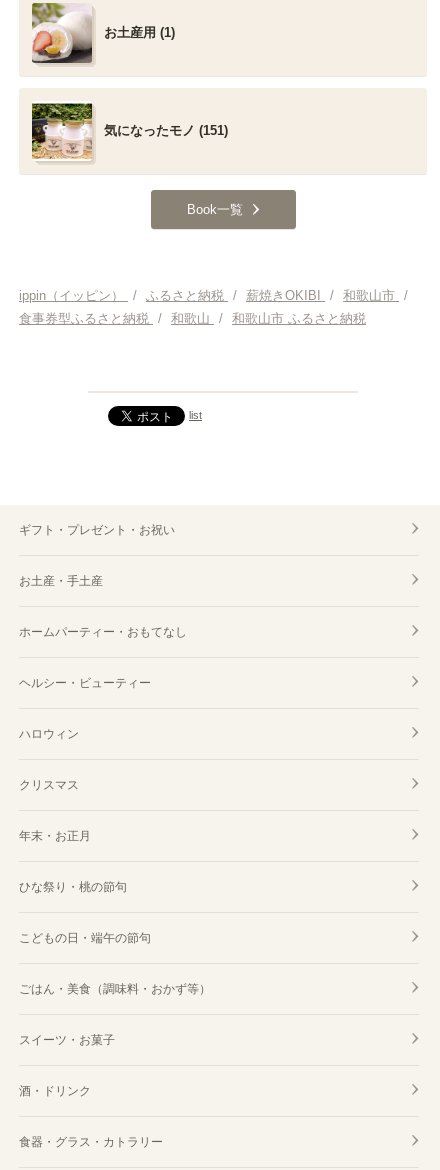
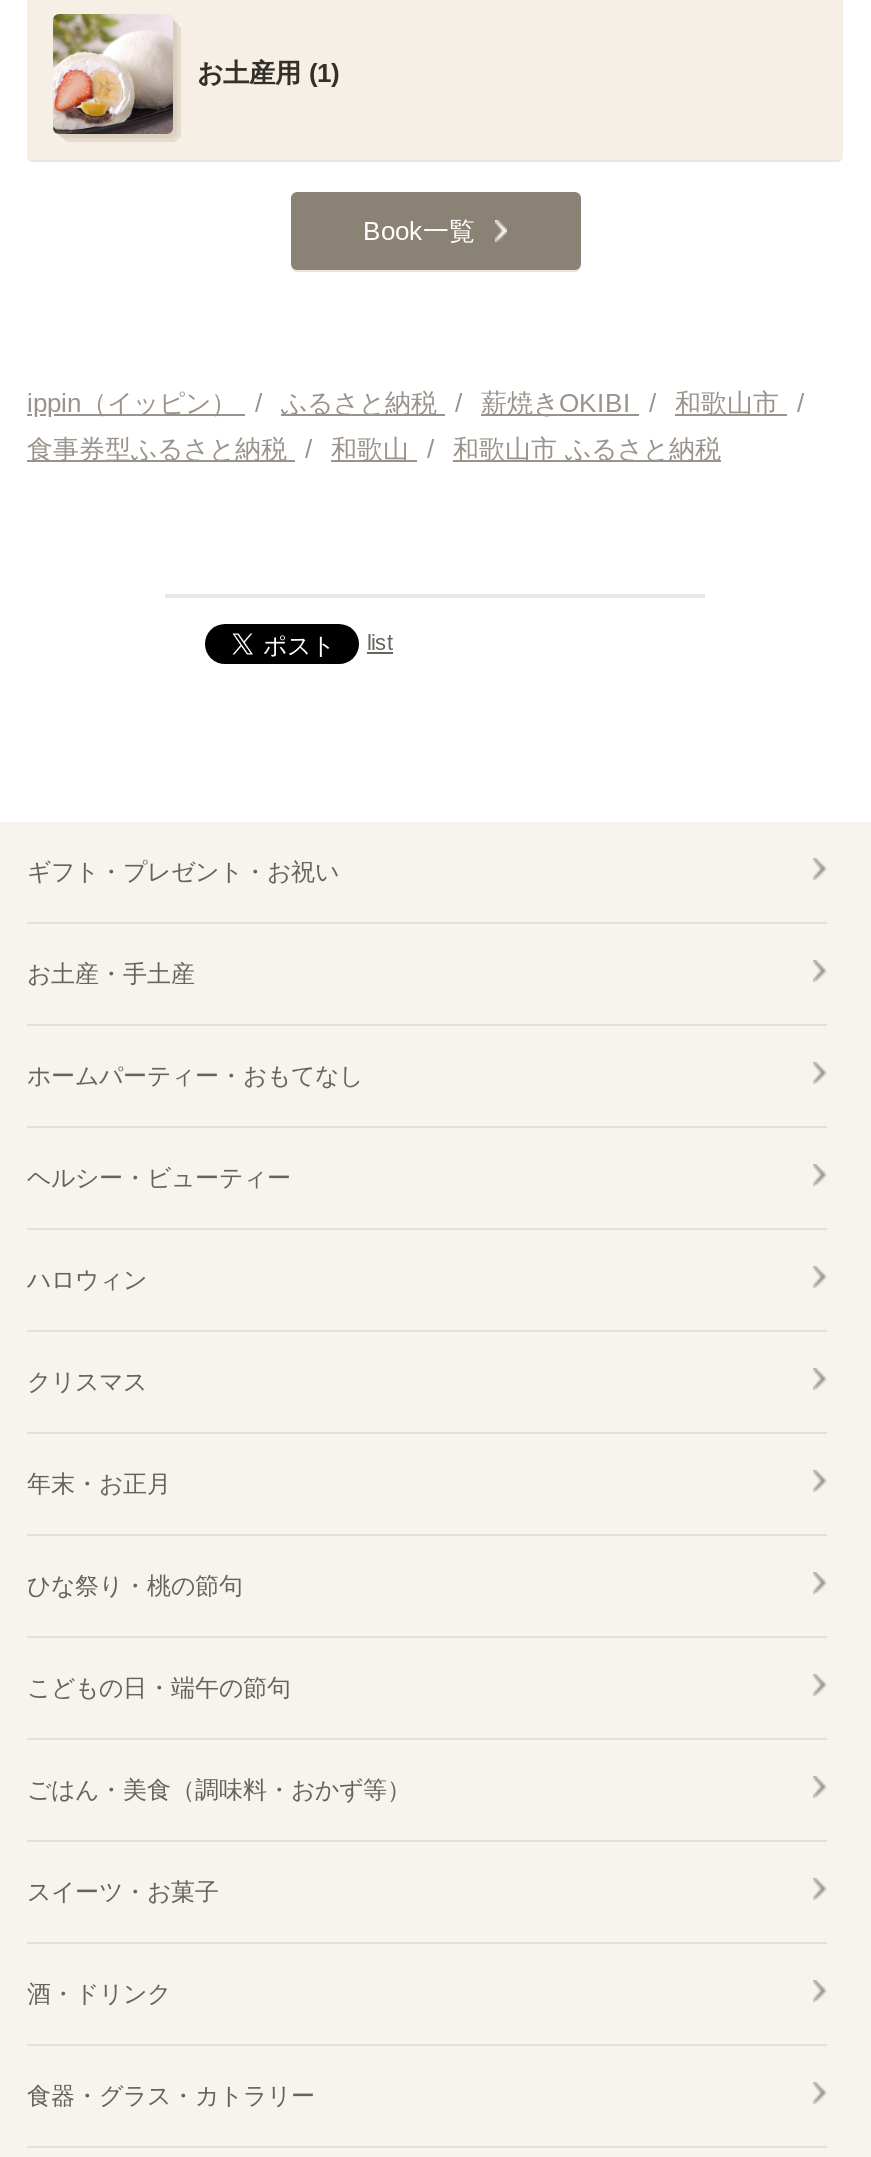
- [image]
- 気になったモノ (151)
